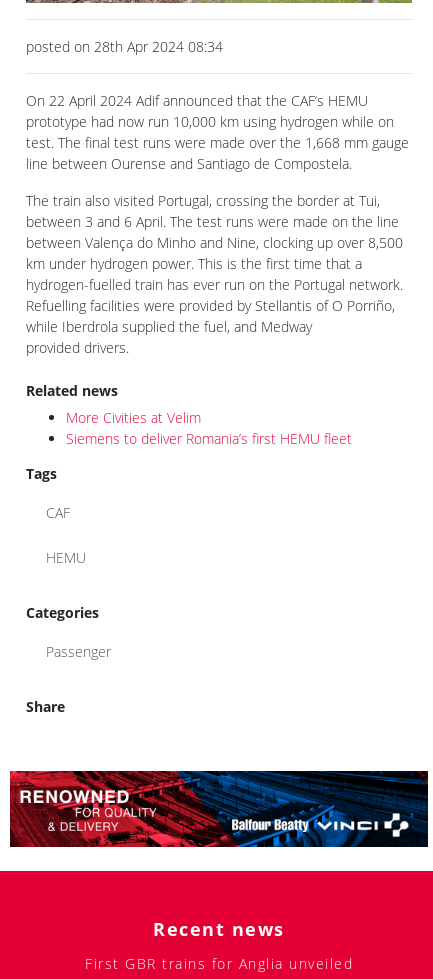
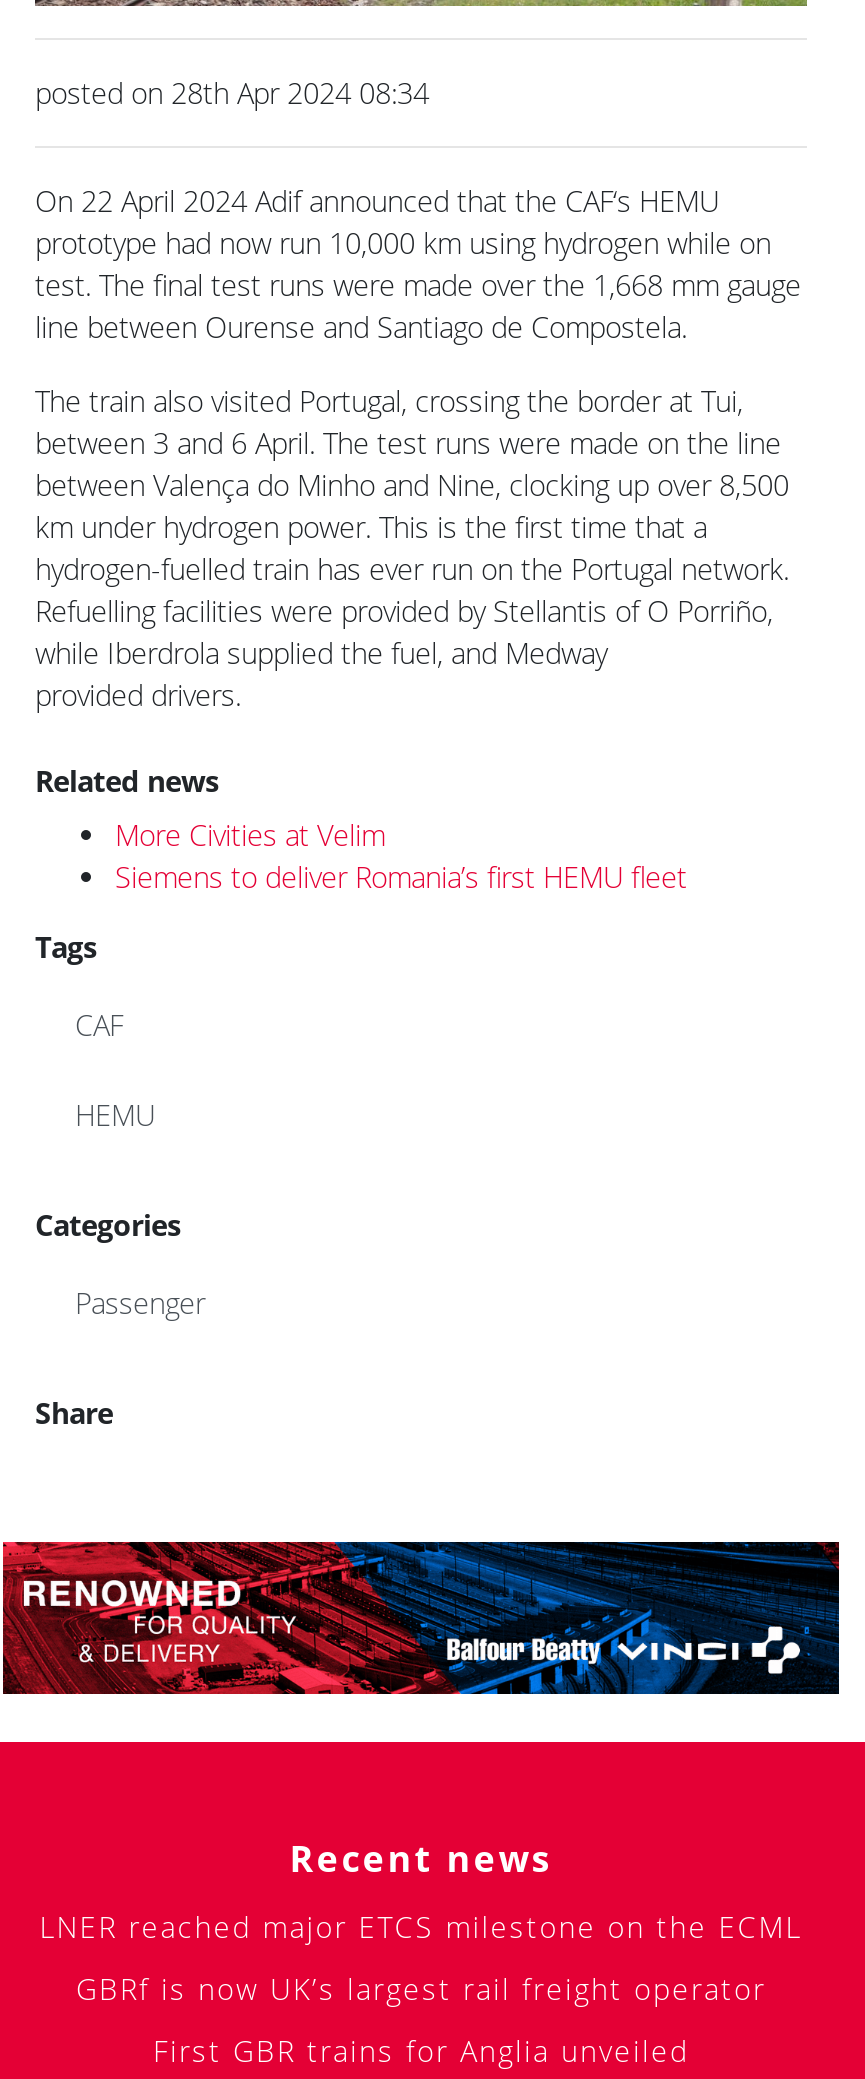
+ LNER reached major ETCS milestone on the ECML
+ GBRf is now UK’s largest rail freight operator
